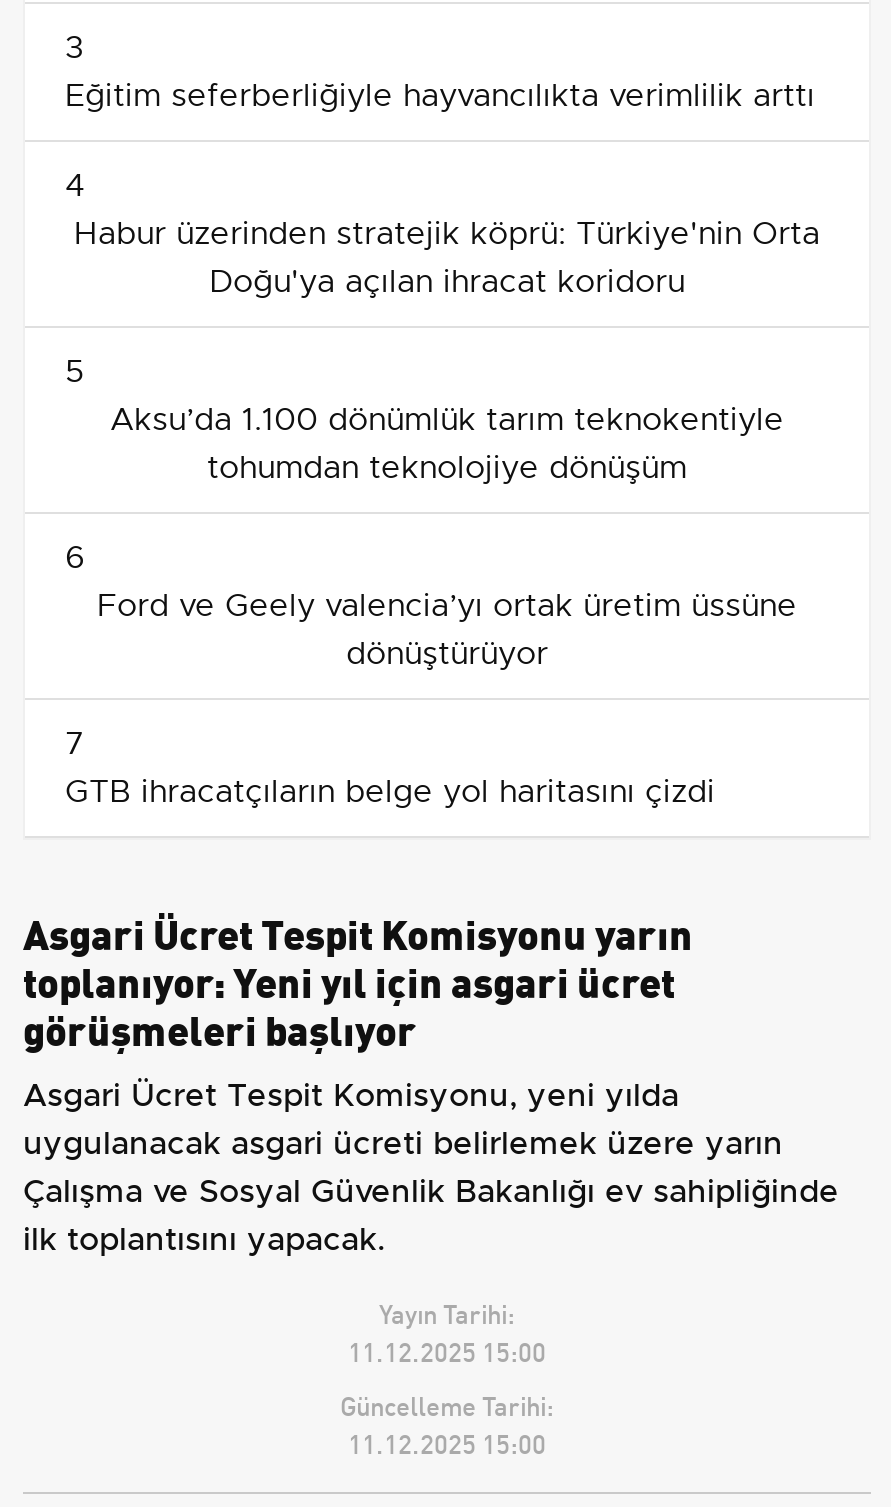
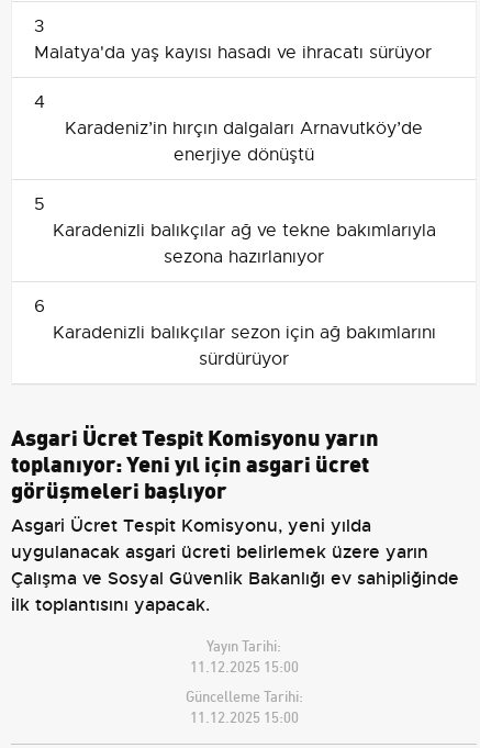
- Eğitim seferberliğiyle hayvancılıkta verimlilik arttı
+ Malatya'da yaş kayısı hasadı ve ihracatı sürüyor

- Habur üzerinden stratejik köprü: Türkiye'nin Orta
- Doğu'ya açılan ihracat koridoru
+ Karadeniz’in hırçın dalgaları Arnavutköy’de
+ enerjiye dönüştü

- Aksu’da 1.100 dönümlük tarım teknokentiyle
- tohumdan teknolojiye dönüşüm
+ Karadenizli balıkçılar ağ ve tekne bakımlarıyla
+ sezona hazırlanıyor

- Ford ve Geely valencia’yı ortak üretim üssüne
- dönüştürüyor
- 7
- GTB ihracatçıların belge yol haritasını çizdi
+ Karadenizli balıkçılar sezon için ağ bakımlarını
+ sürdürüyor
